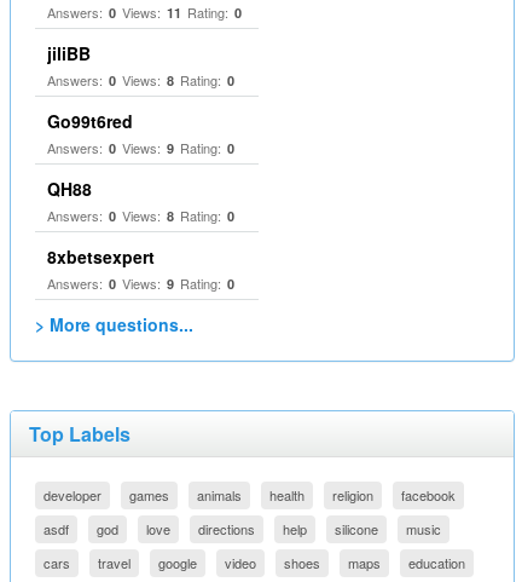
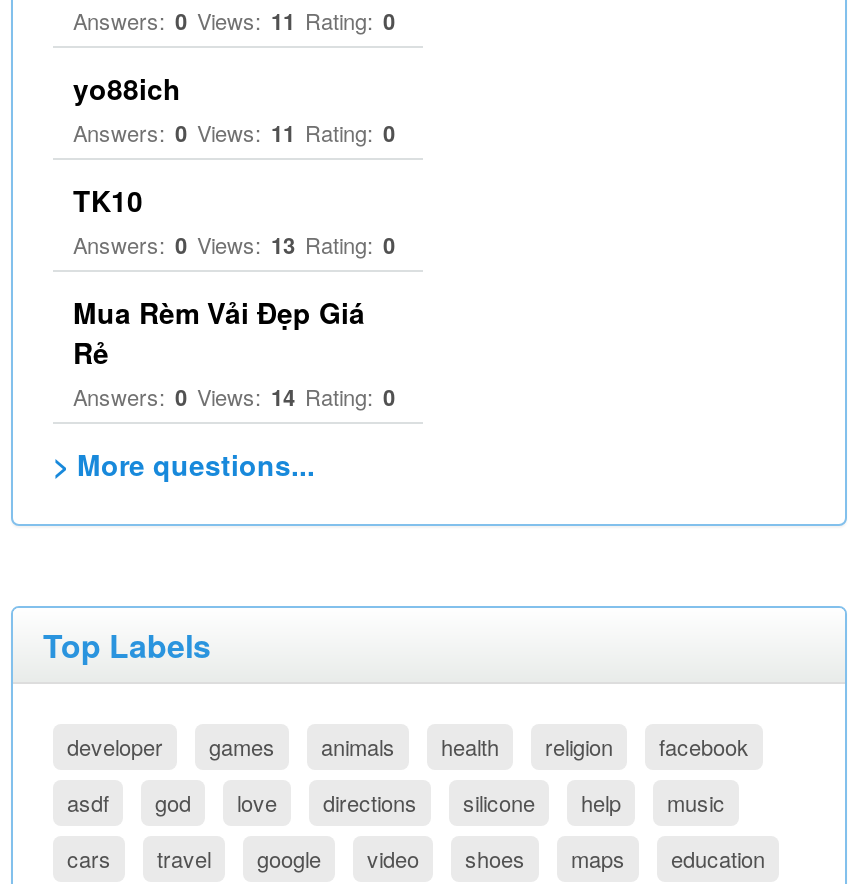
- jiliBB
- Answers: 0 Views: 8 Rating: 0
- Go99t6red
- Answers: 0 Views: 9 Rating: 0
- QH88
- Answers: 0 Views: 8 Rating: 0
- 8xbetsexpert
- Answers: 0 Views: 9 Rating: 0
+ yo88ich
+ Answers: 0 Views: 11 Rating: 0
+ TK10
+ Answers: 0 Views: 13 Rating: 0
+ Mua Rèm Vải Đẹp Giá
+ Rẻ
+ Answers: 0 Views: 14 Rating: 0

moved up: silicone
